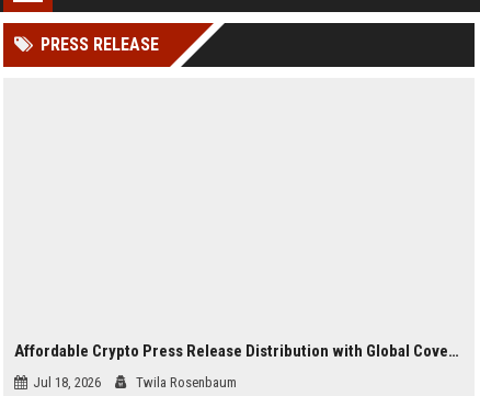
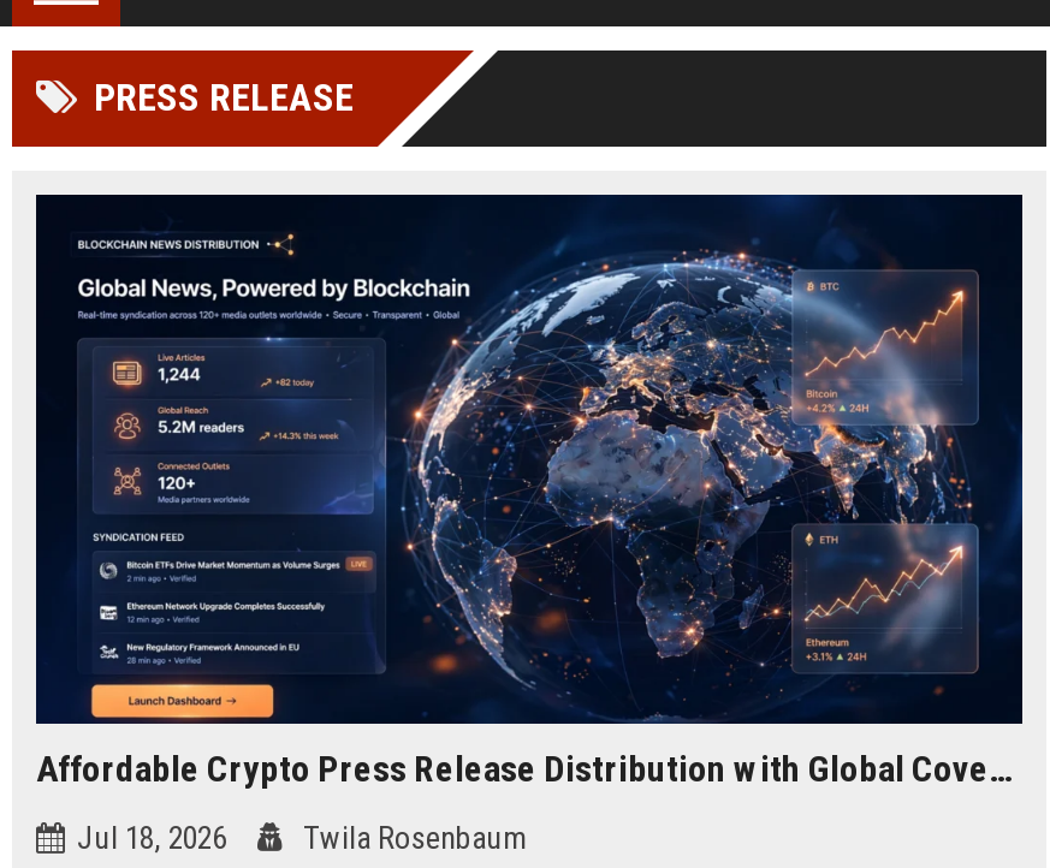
+ [image]
